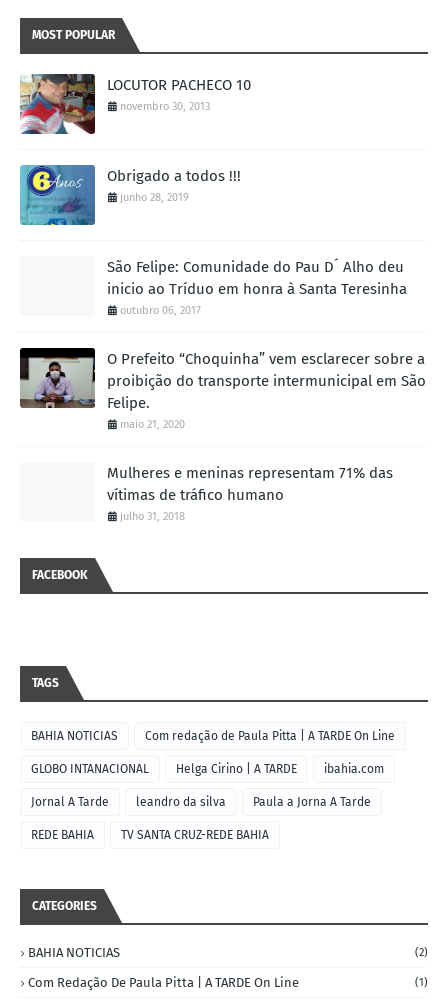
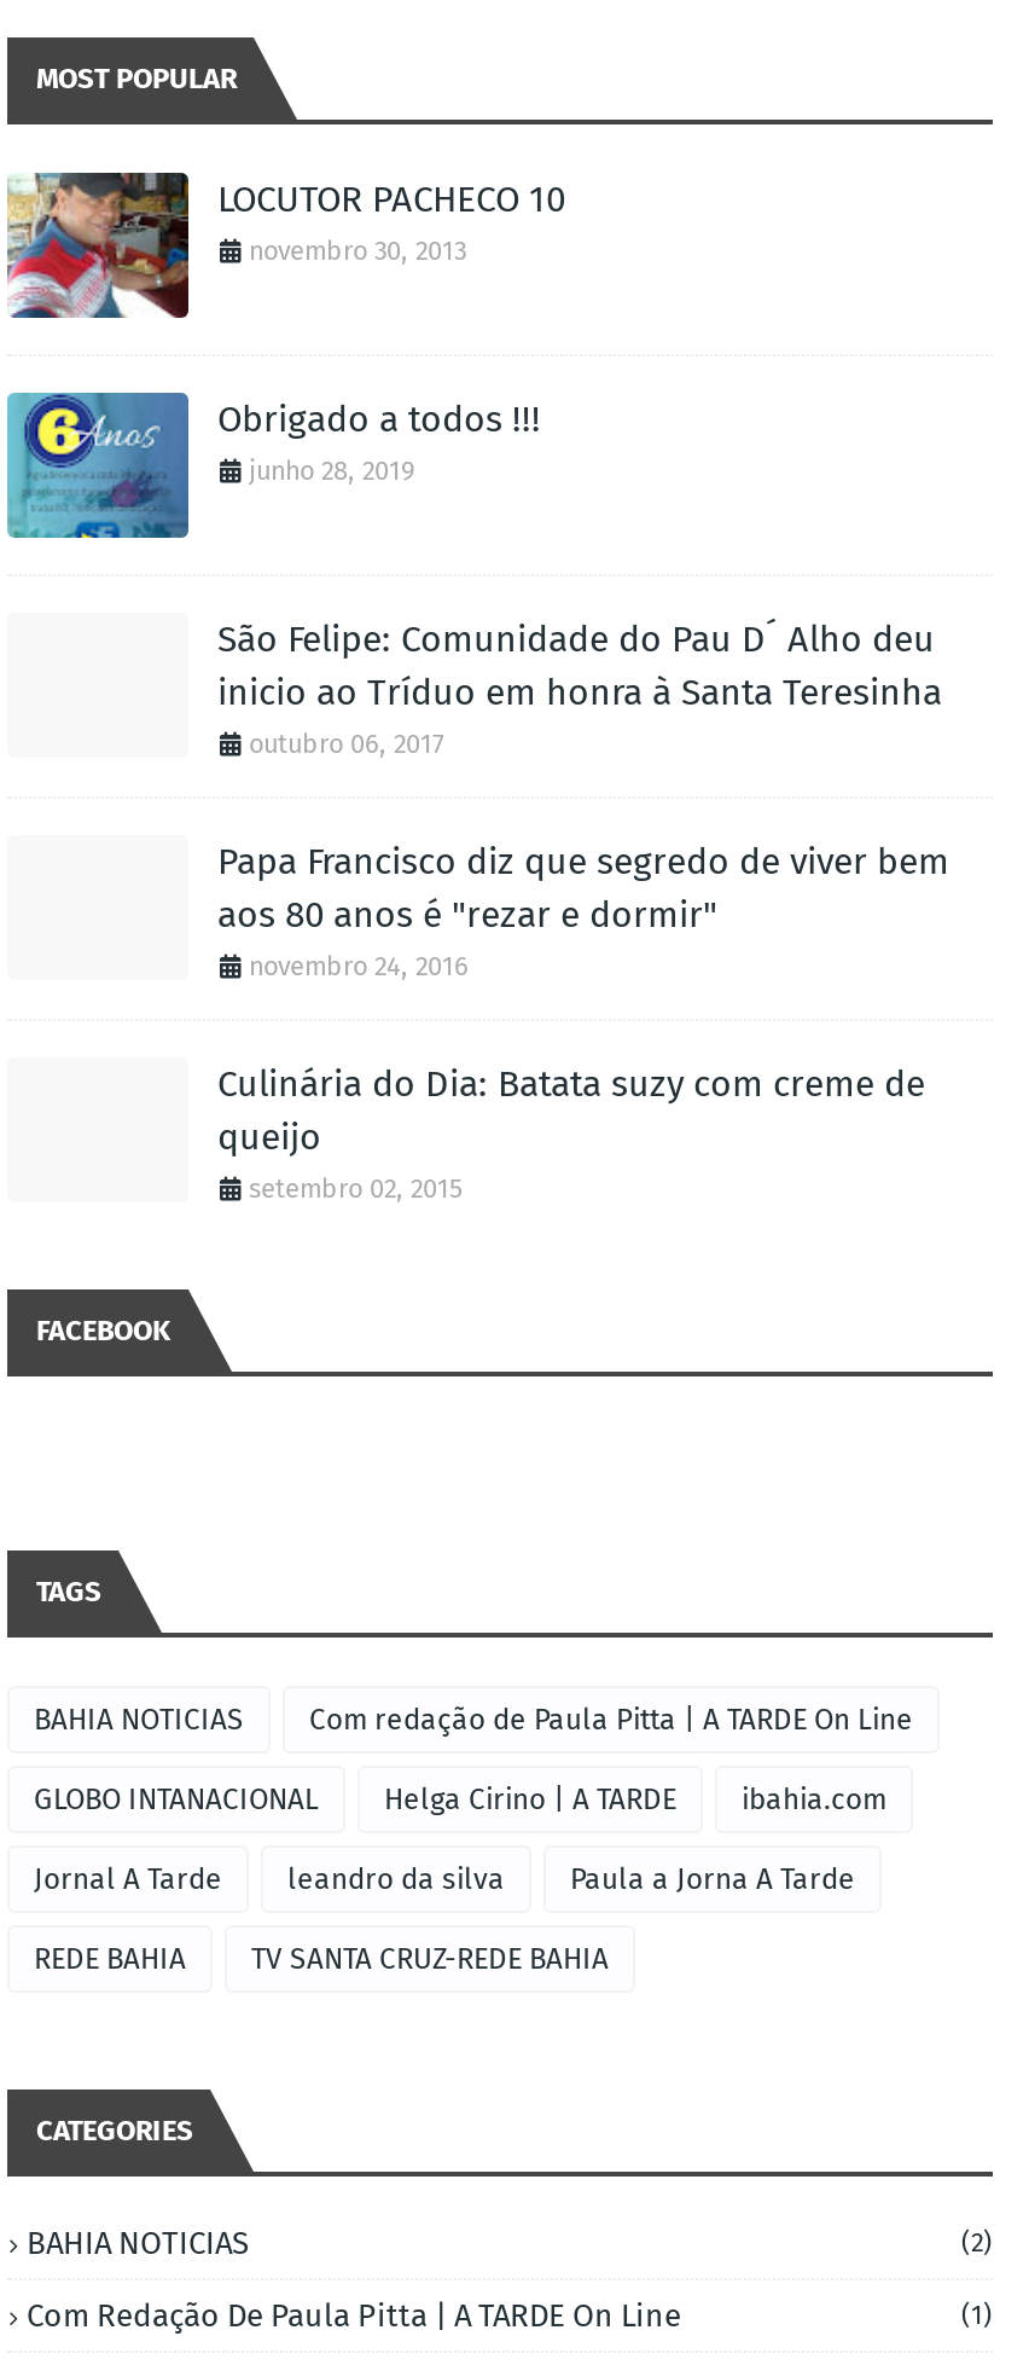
- [image]

- O Prefeito “Choquinha” vem esclarecer sobre a
- proibição do transporte intermunicipal em São
- Felipe.
- maio 21, 2020
+ Papa Francisco diz que segredo de viver bem
+ aos 80 anos é "rezar e dormir"
+ novembro 24, 2016

- Mulheres e meninas representam 71% das
- vítimas de tráfico humano
- julho 31, 2018
+ Culinária do Dia: Batata suzy com creme de
+ queijo
+ setembro 02, 2015
